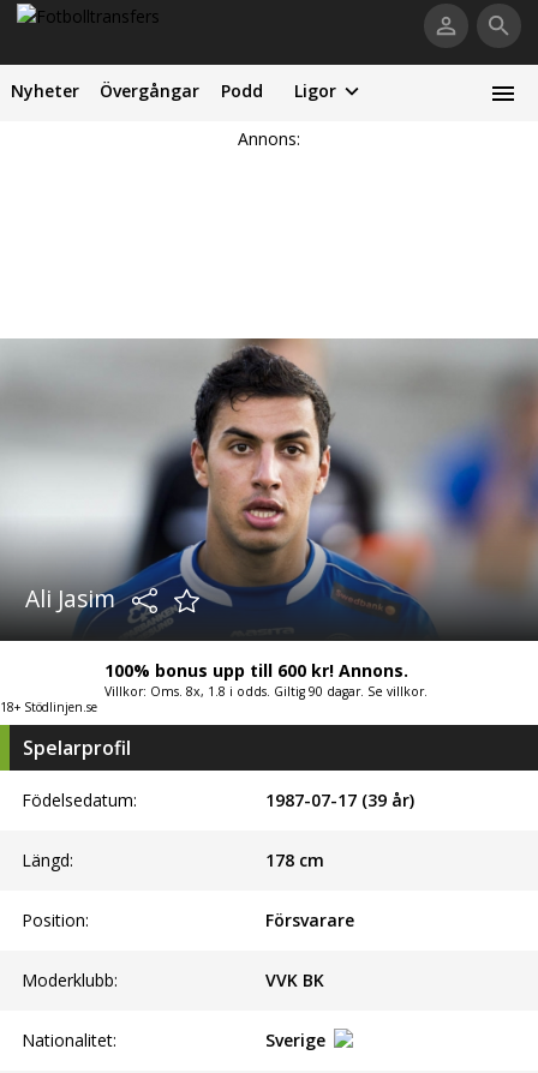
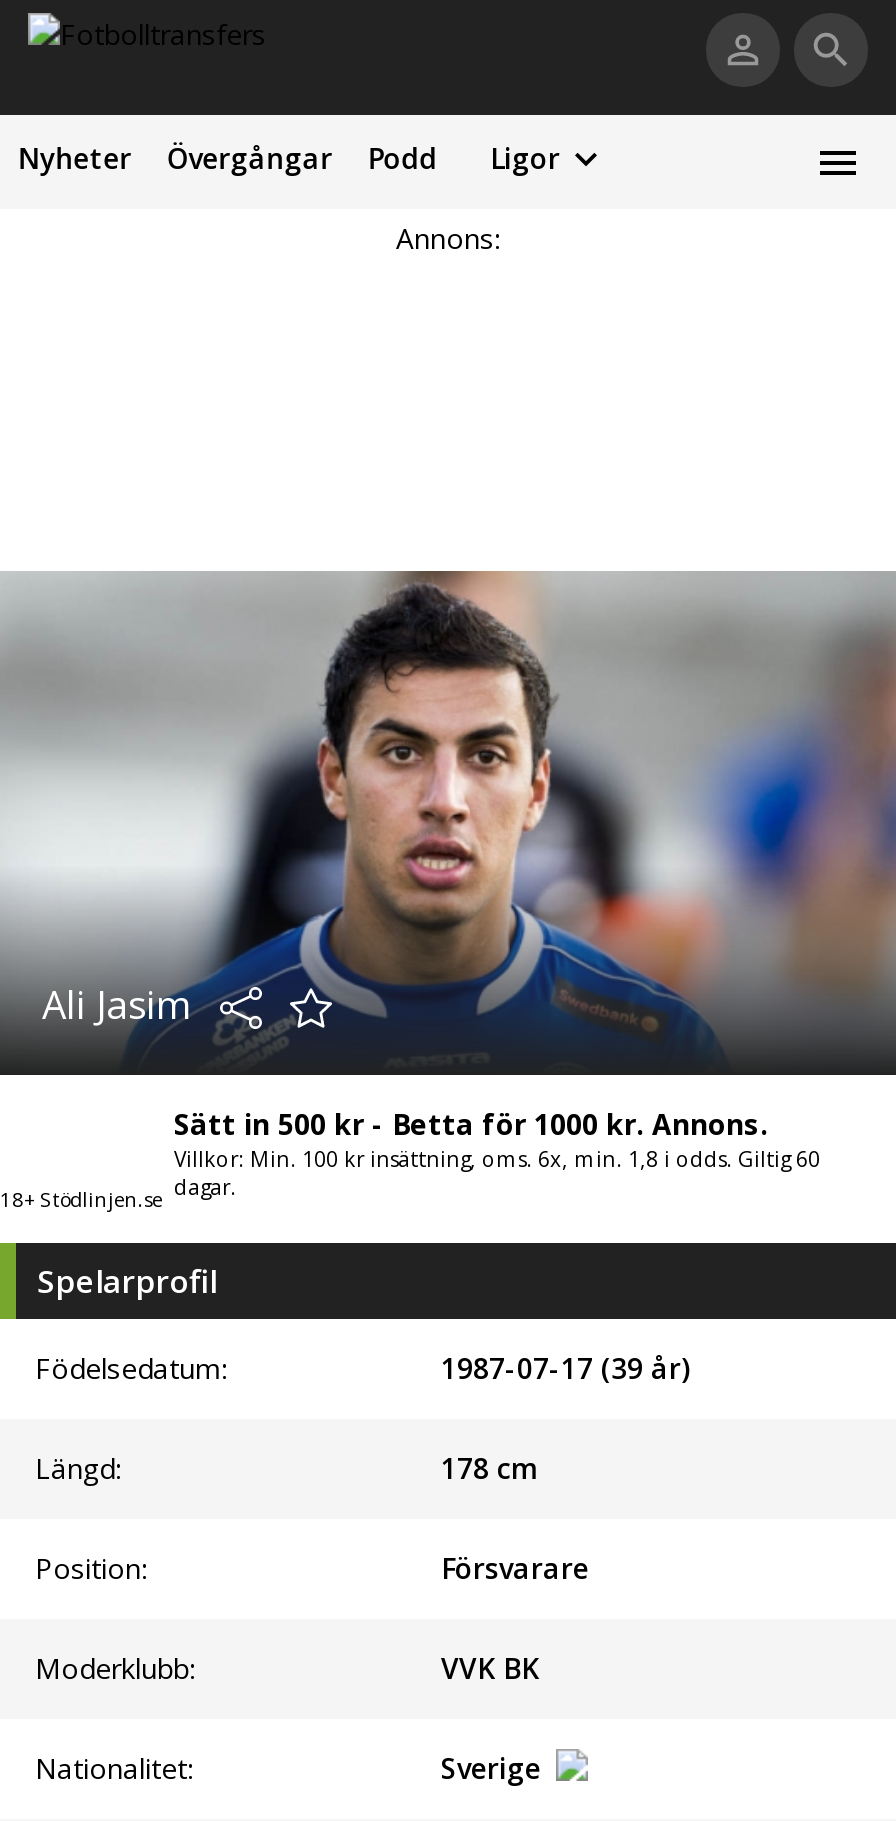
- 100% bonus upp till 600 kr! Annons.
- Villkor: Oms. 8x, 1.8 i odds. Giltig 90 dagar. Se villkor.
+ Sätt in 500 kr - Betta för 1000 kr. Annons.
+ Villkor: Min. 100 kr insättning, oms. 6x, min. 1,8 i odds. Giltig 60
+ dagar.
